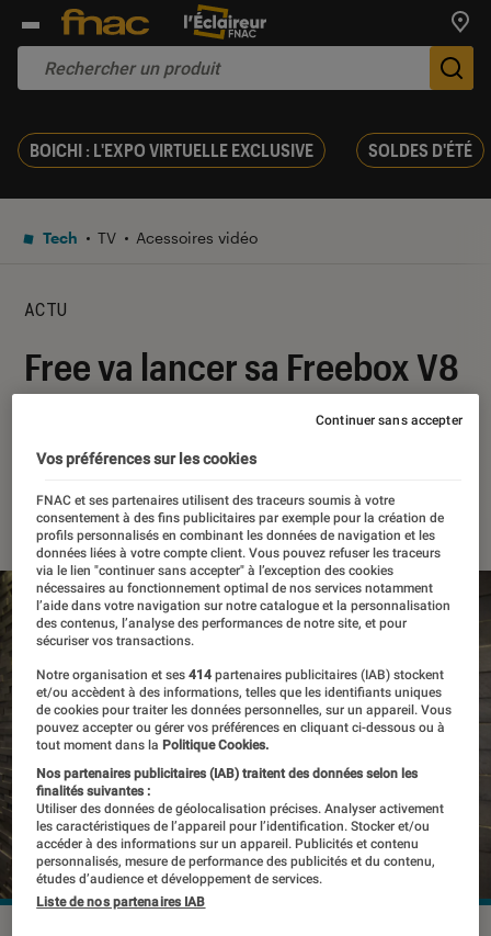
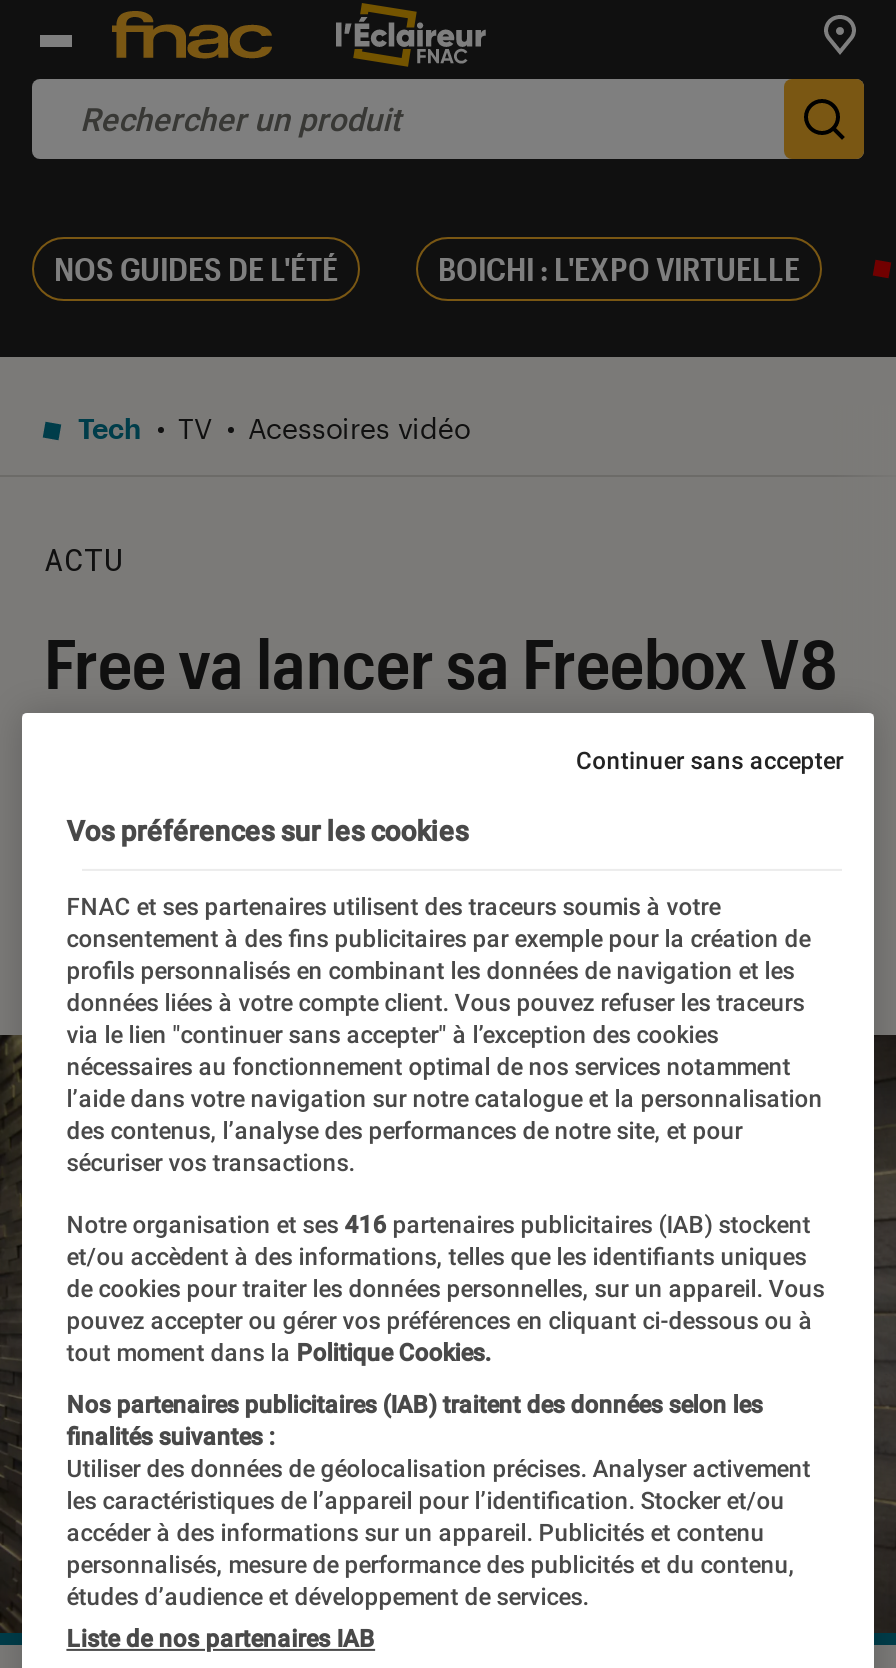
- BOICHI : L'EXPO VIRTUELLE EXCLUSIVE
- SOLDES D'ÉTÉ
+ NOS GUIDES DE L'ÉTÉ
+ BOICHI : L'EXPO VIRTUELLE

- Notre organisation et ses 414 partenaires publicitaires (IAB) stockent
+ Notre organisation et ses 416 partenaires publicitaires (IAB) stockent
